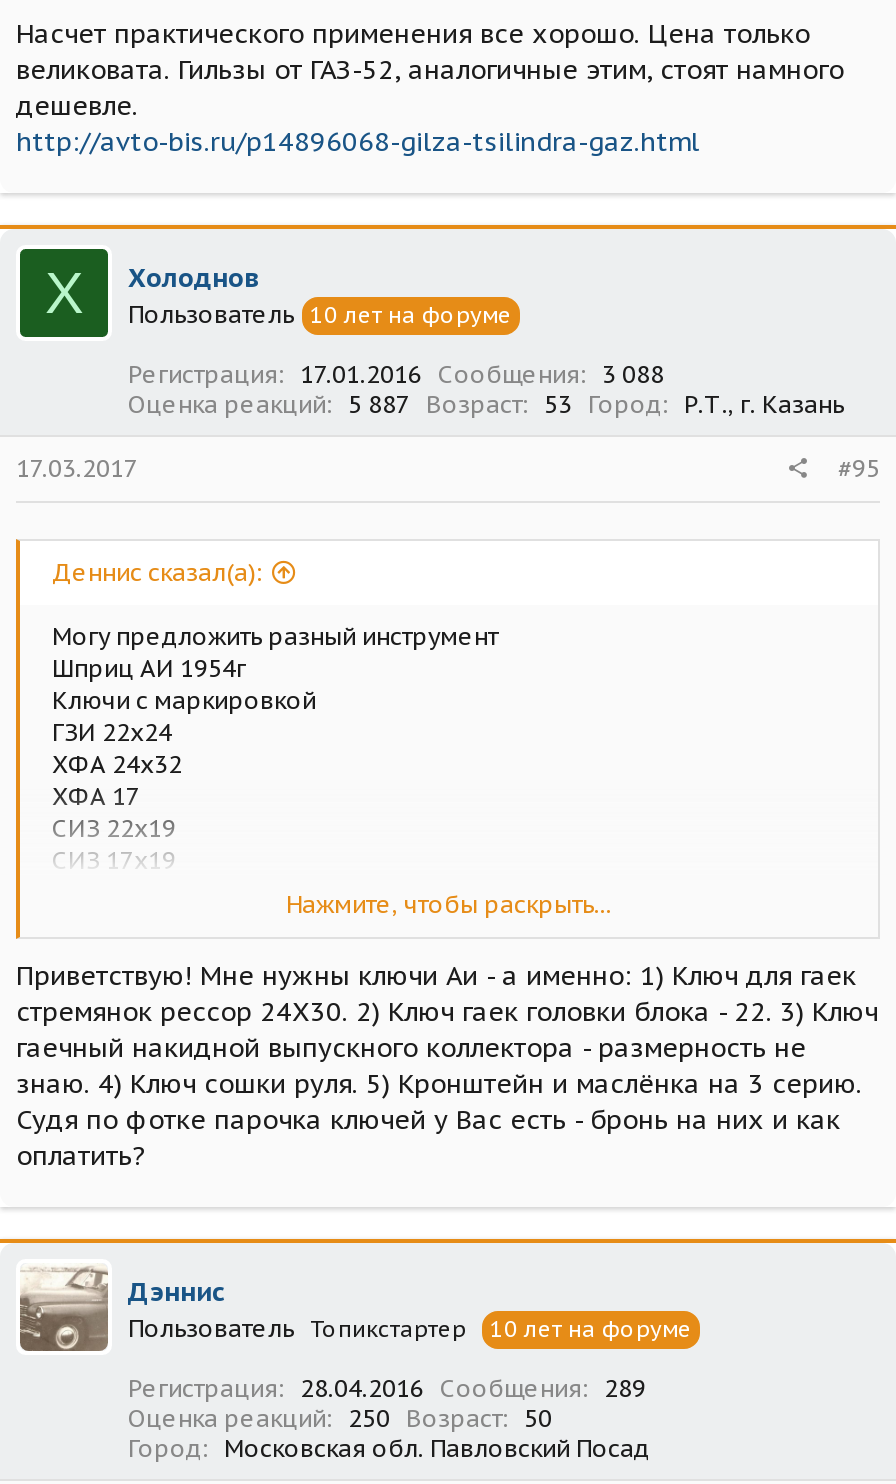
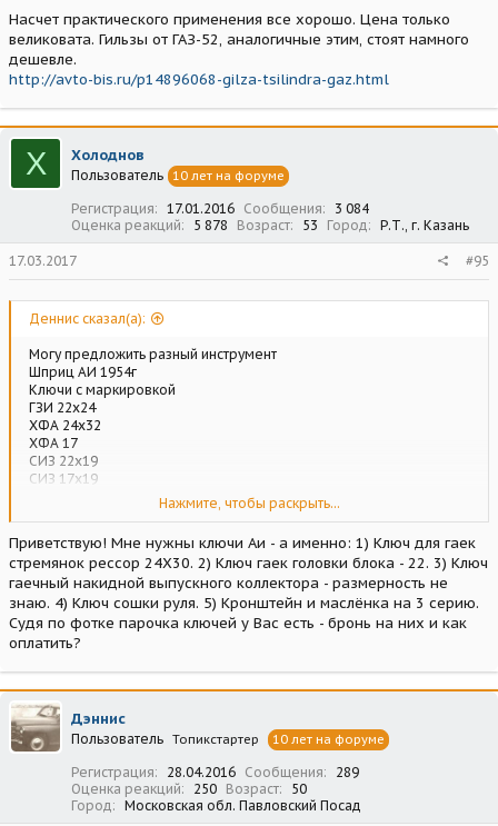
- Регистрация 17.01.2016 Сообщения 3 088
+ Регистрация 17.01.2016 Сообщения 3 084

- Оценка реакций 5 887 Возраст 53 Город Р.Т., г. Казань
+ Оценка реакций 5 878 Возраст 53 Город Р.Т., г. Казань
